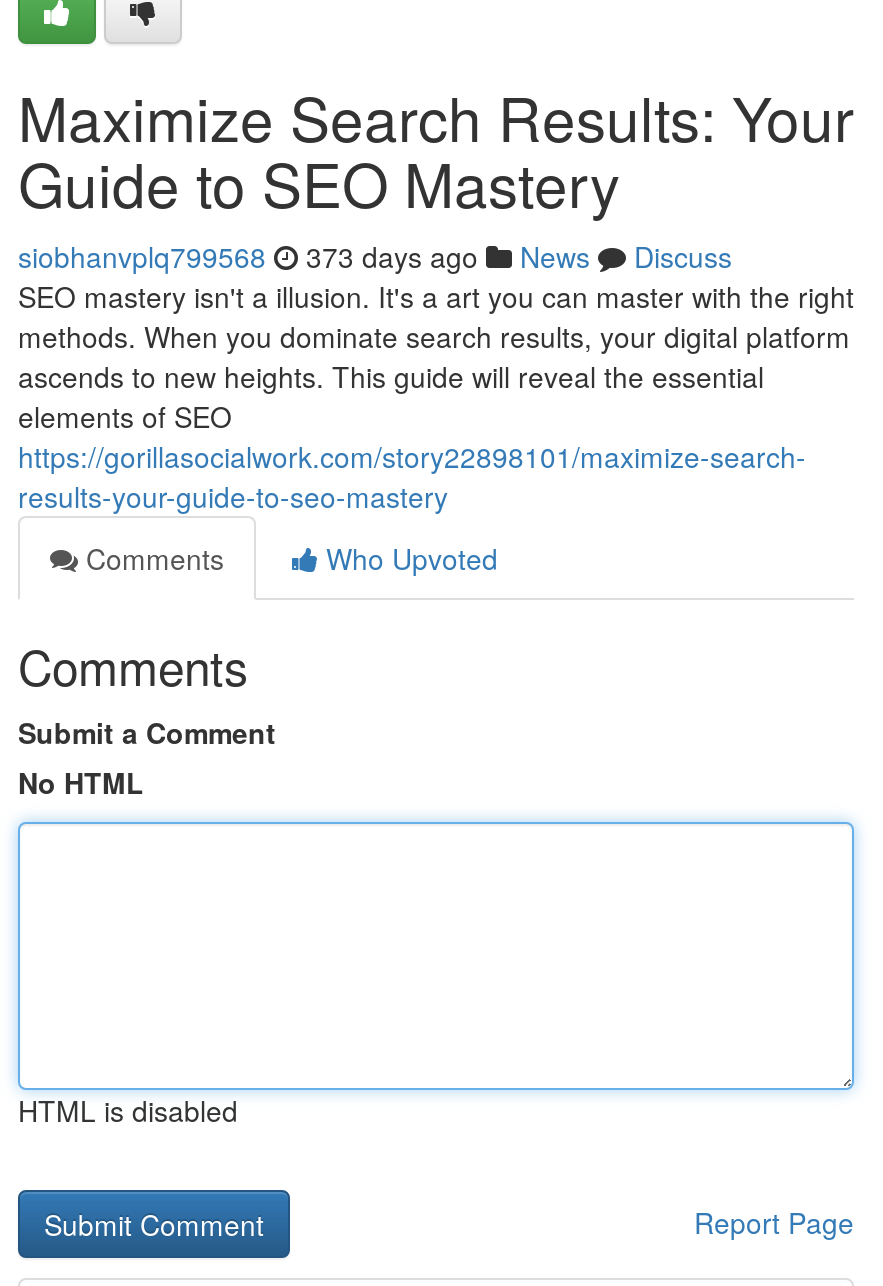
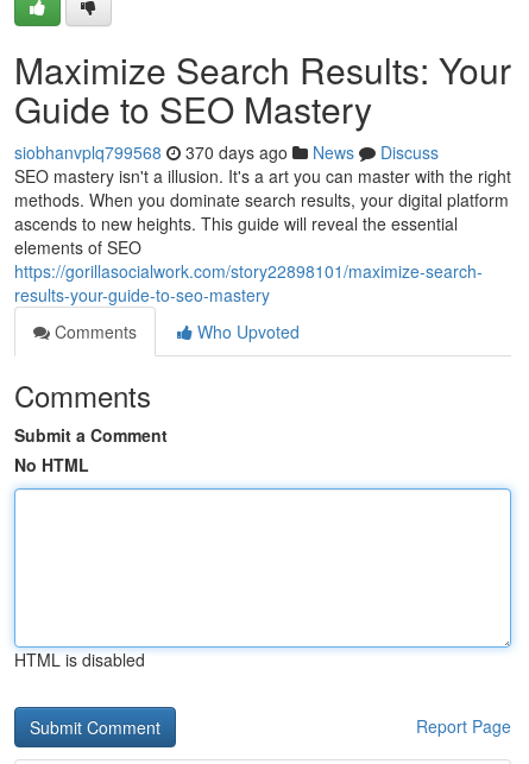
- siobhanvplq799568 373 days ago News Discuss
+ siobhanvplq799568 370 days ago News Discuss
